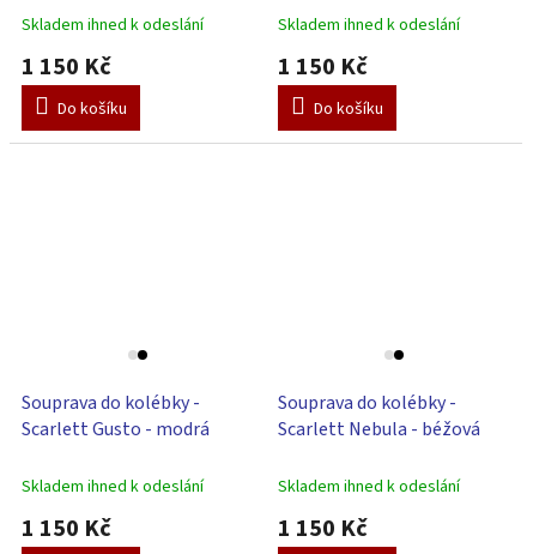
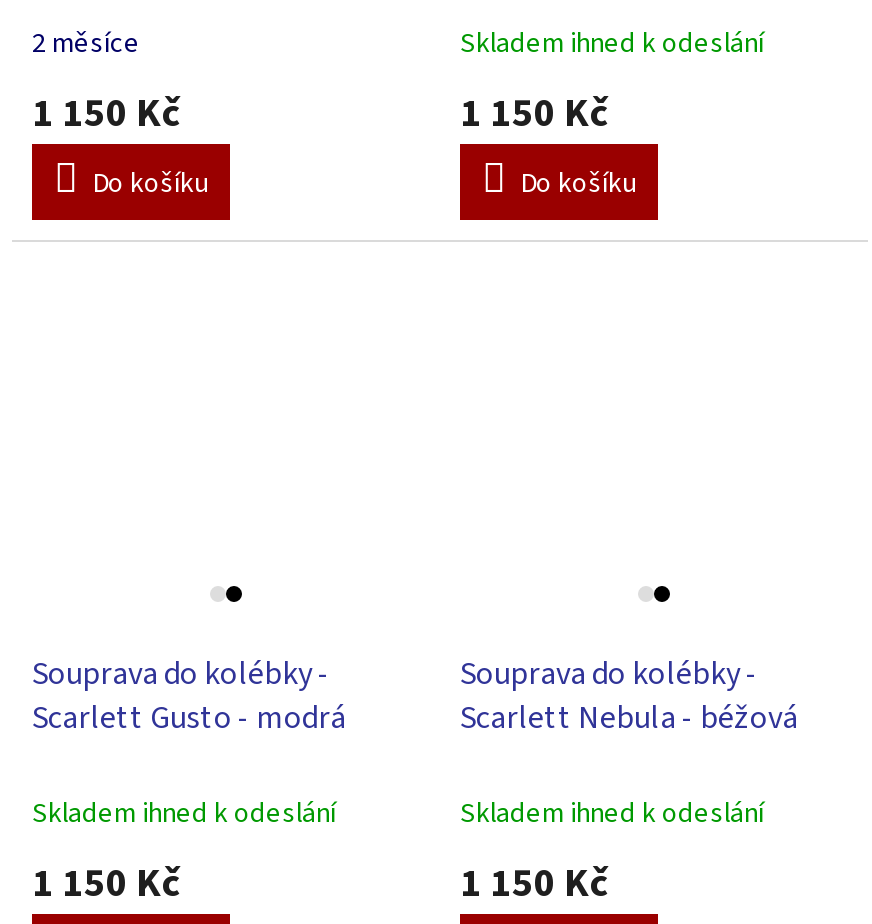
- Skladem ihned k odeslání
+ 2 měsíce
